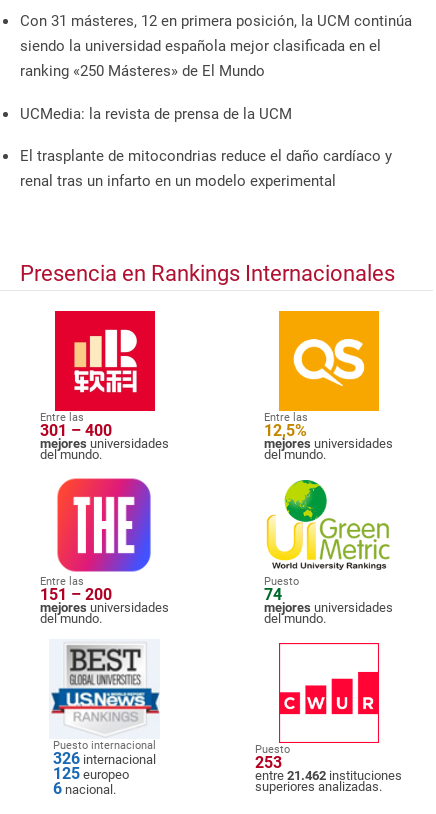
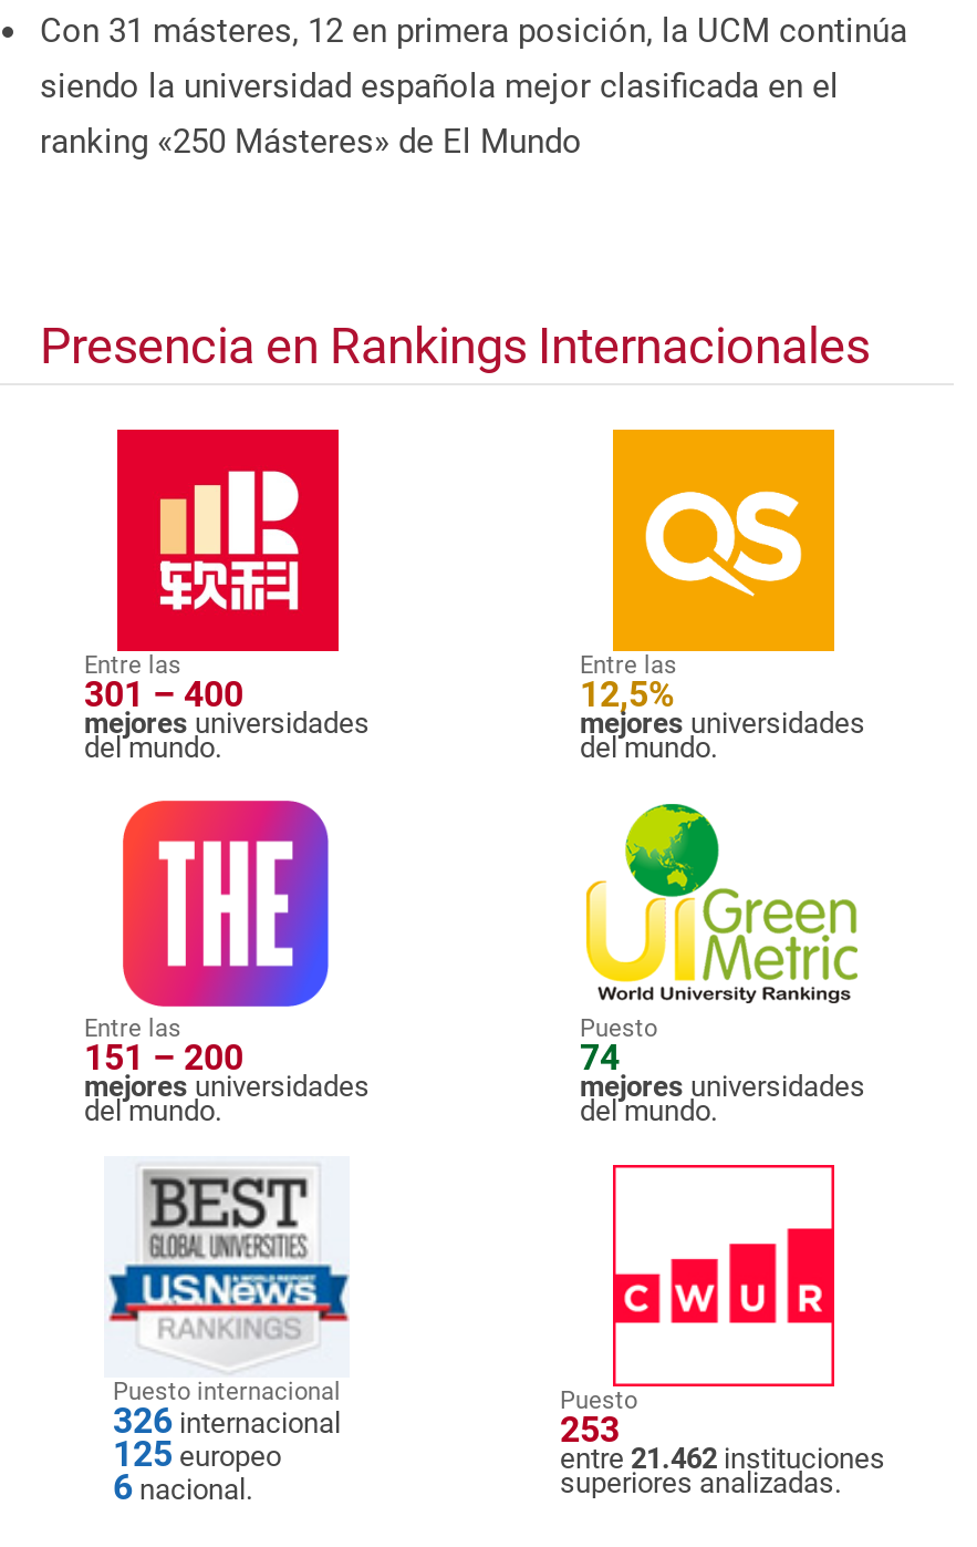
- UCMedia: la revista de prensa de la UCM
- El trasplante de mitocondrias reduce el daño cardíaco y
- renal tras un infarto en un modelo experimental
